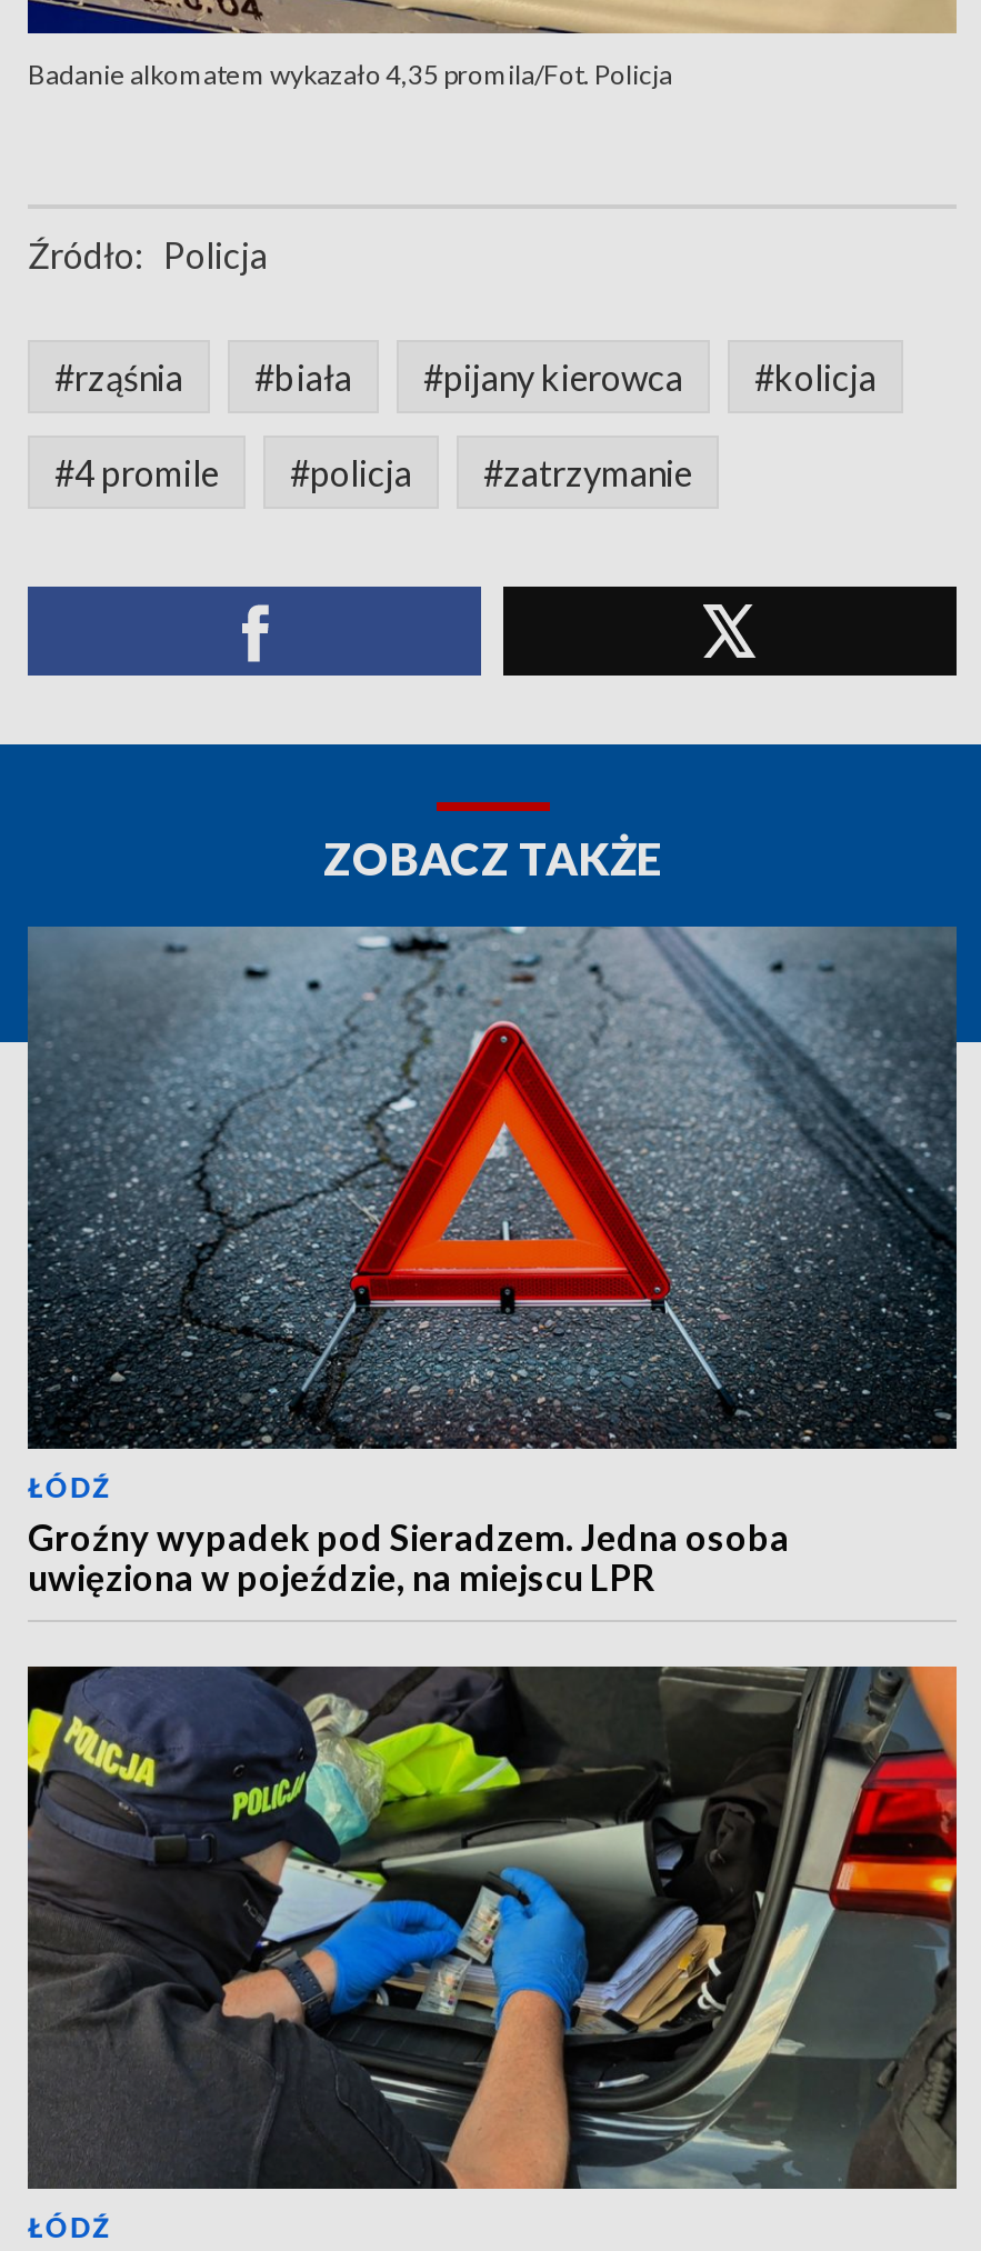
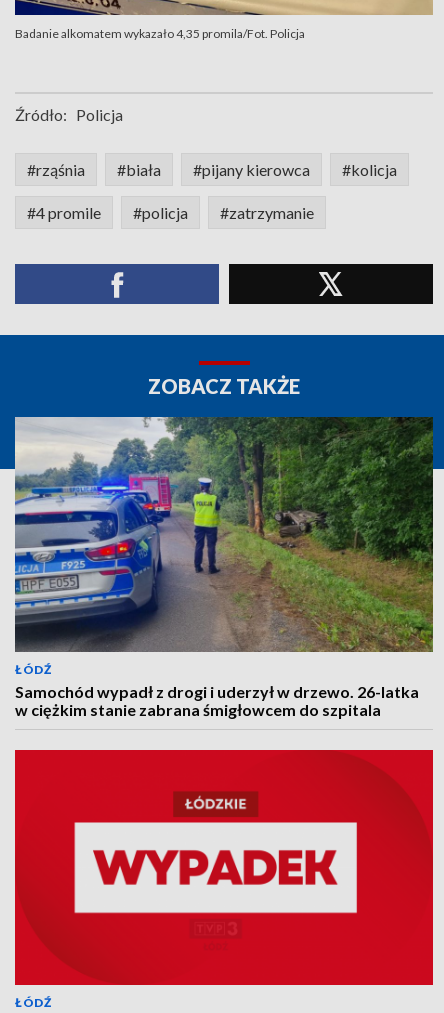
- [image]
- Groźny wypadek pod Sieradzem. Jedna osoba
- uwięziona w pojeździe, na miejscu LPR
+ [image]
+ Samochód wypadł z drogi i uderzył w drzewo. 26-latka
+ w ciężkim stanie zabrana śmigłowcem do szpitala

- [image]
+ [image]
